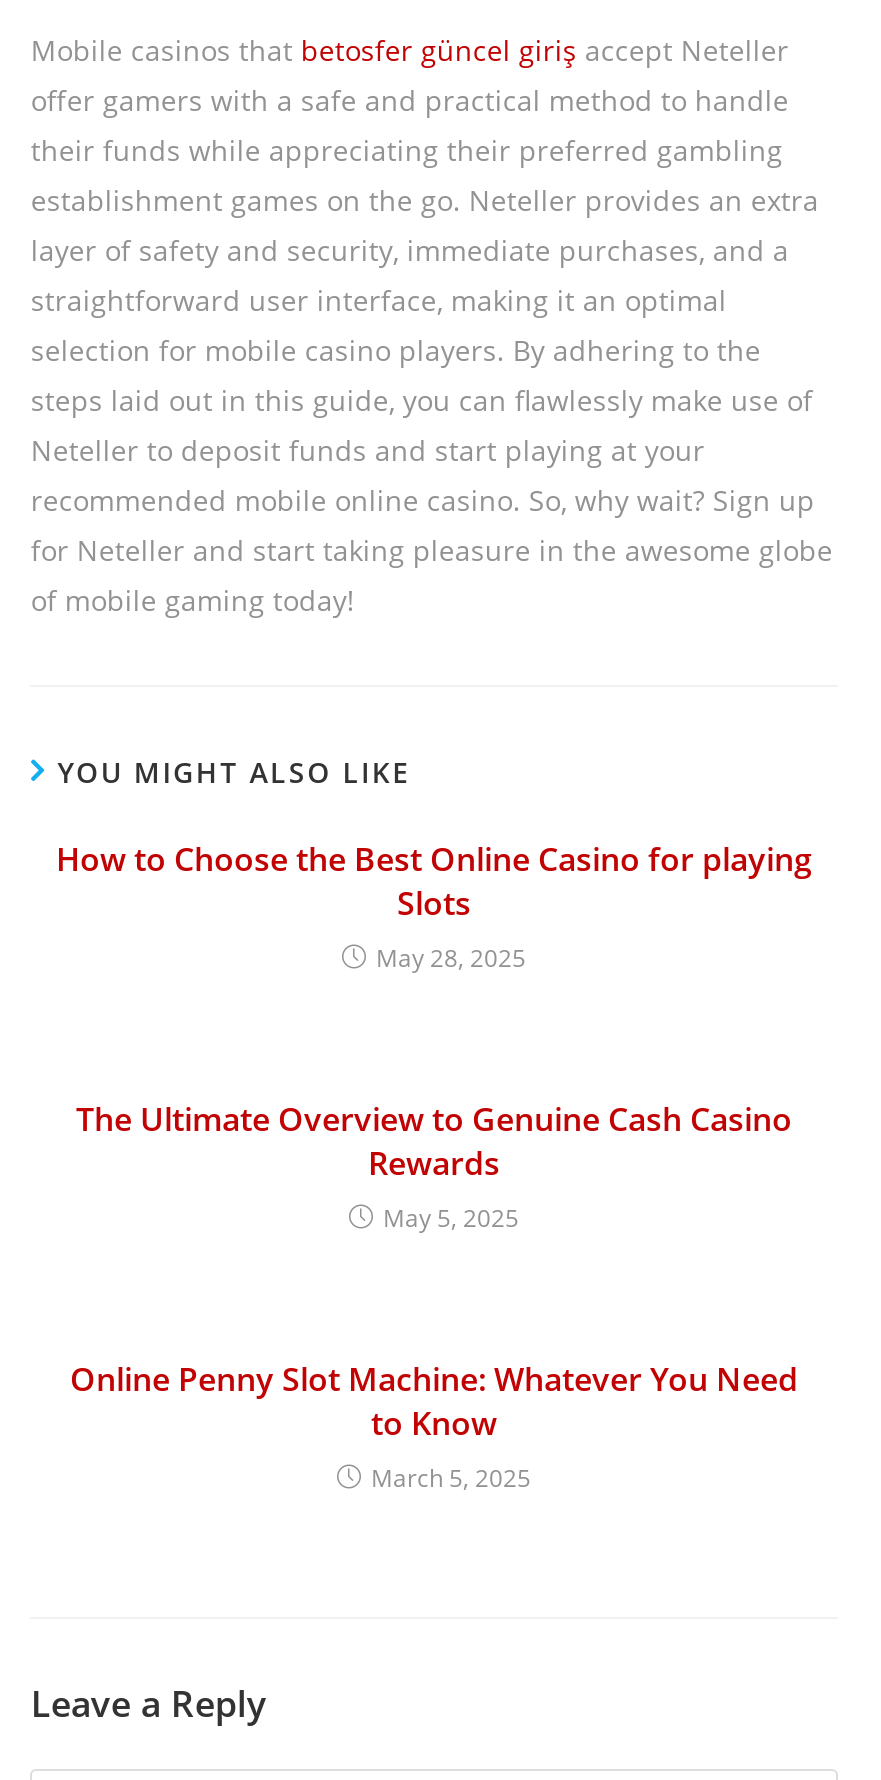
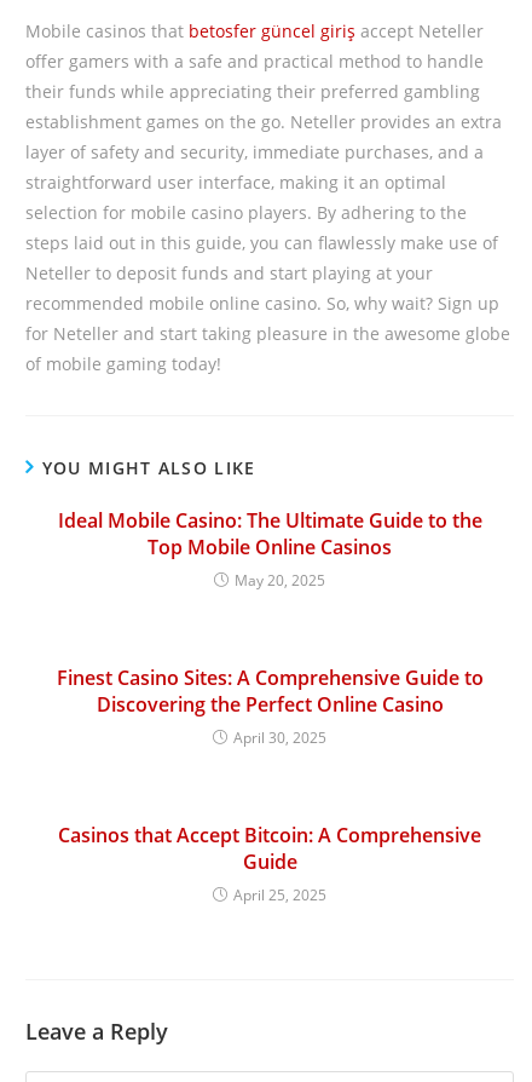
- How to Choose the Best Online Casino for playing
- Slots
- May 28, 2025
+ Ideal Mobile Casino: The Ultimate Guide to the
+ Top Mobile Online Casinos
+ May 20, 2025

- The Ultimate Overview to Genuine Cash Casino
- Rewards
- May 5, 2025
+ Finest Casino Sites: A Comprehensive Guide to
+ Discovering the Perfect Online Casino
+ April 30, 2025

- Online Penny Slot Machine: Whatever You Need
- to Know
- March 5, 2025
+ Casinos that Accept Bitcoin: A Comprehensive
+ Guide
+ April 25, 2025
